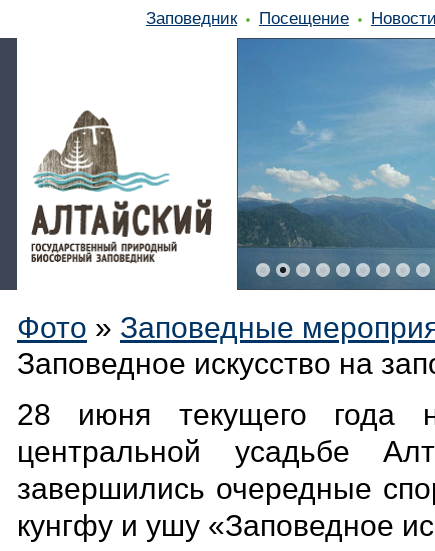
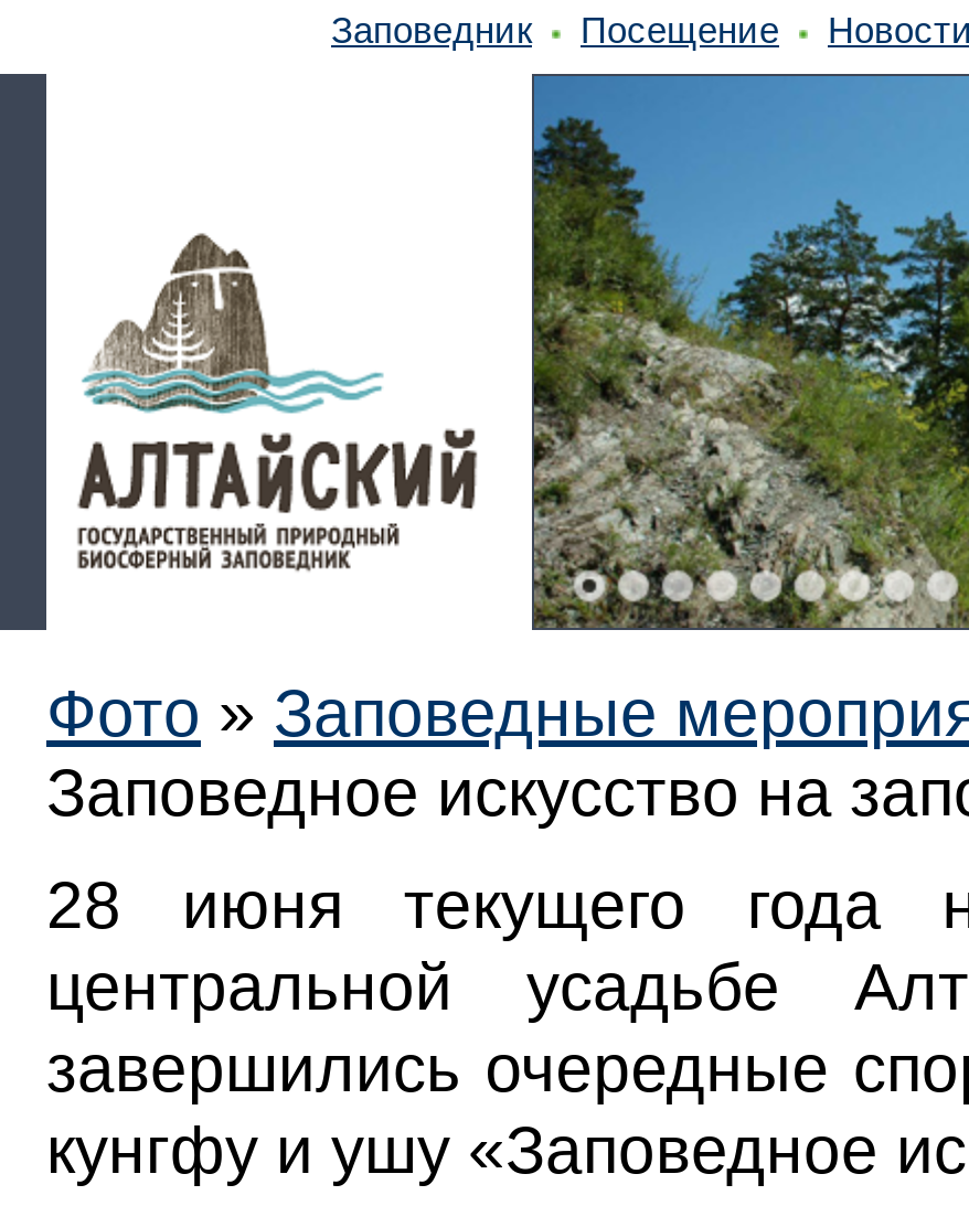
- [image]
+ [image]
